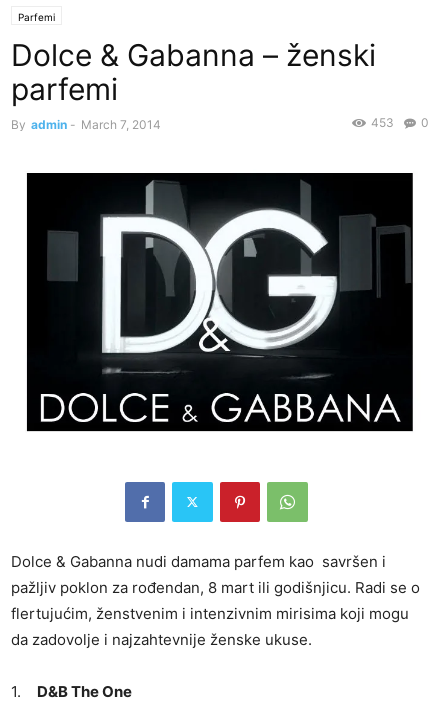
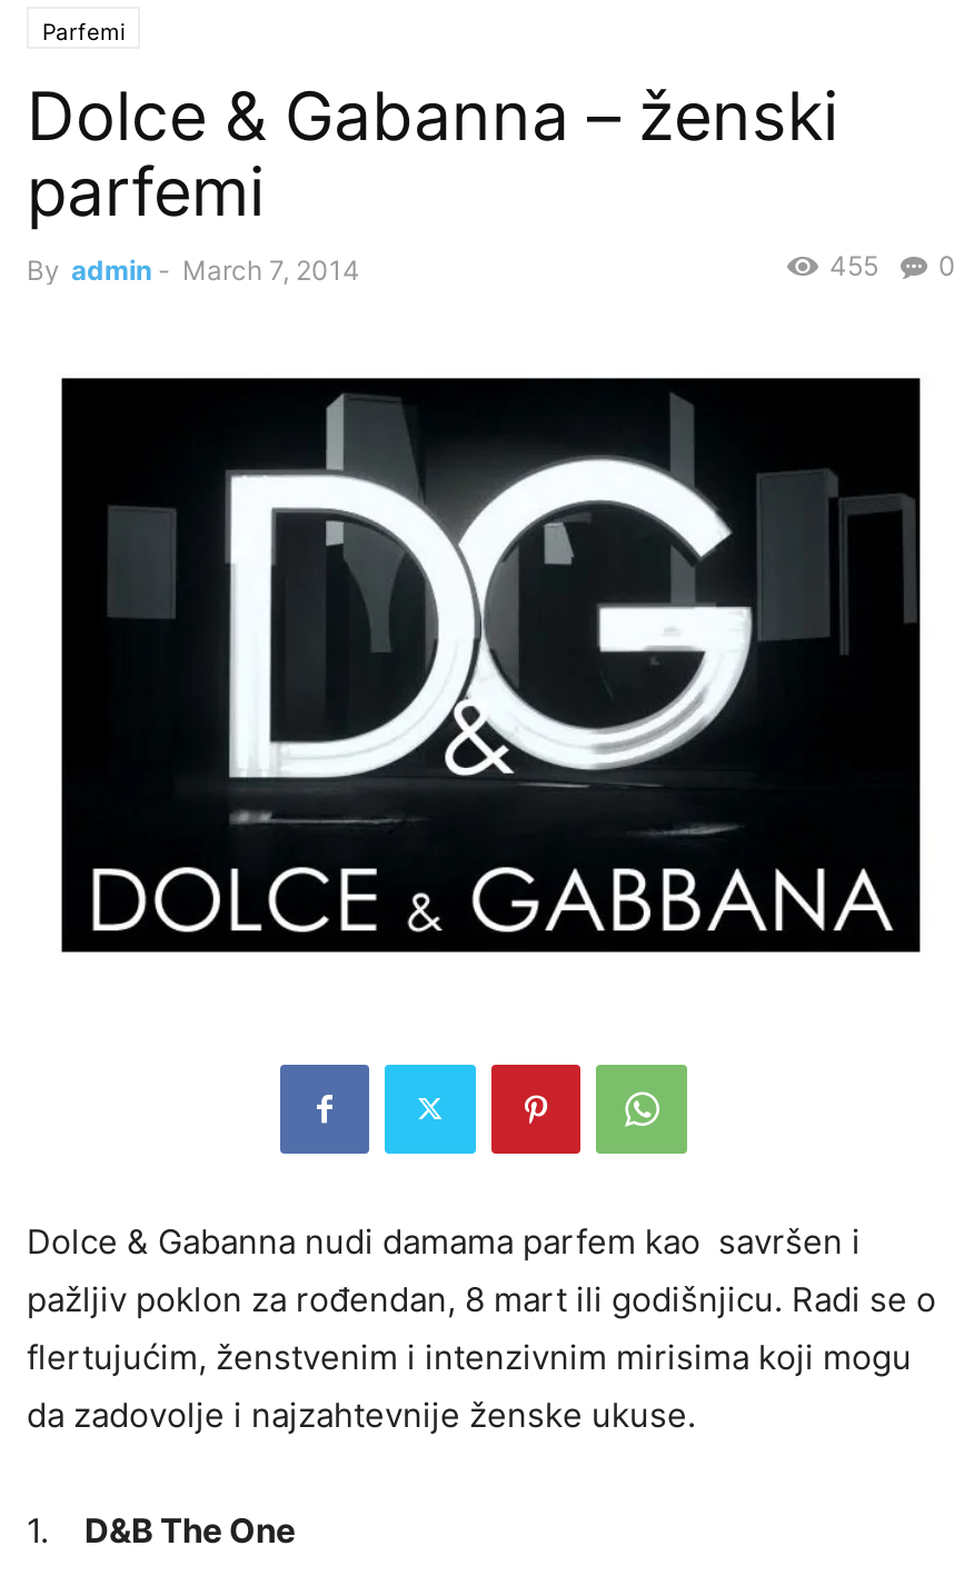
- 453 0
+ 455 0
